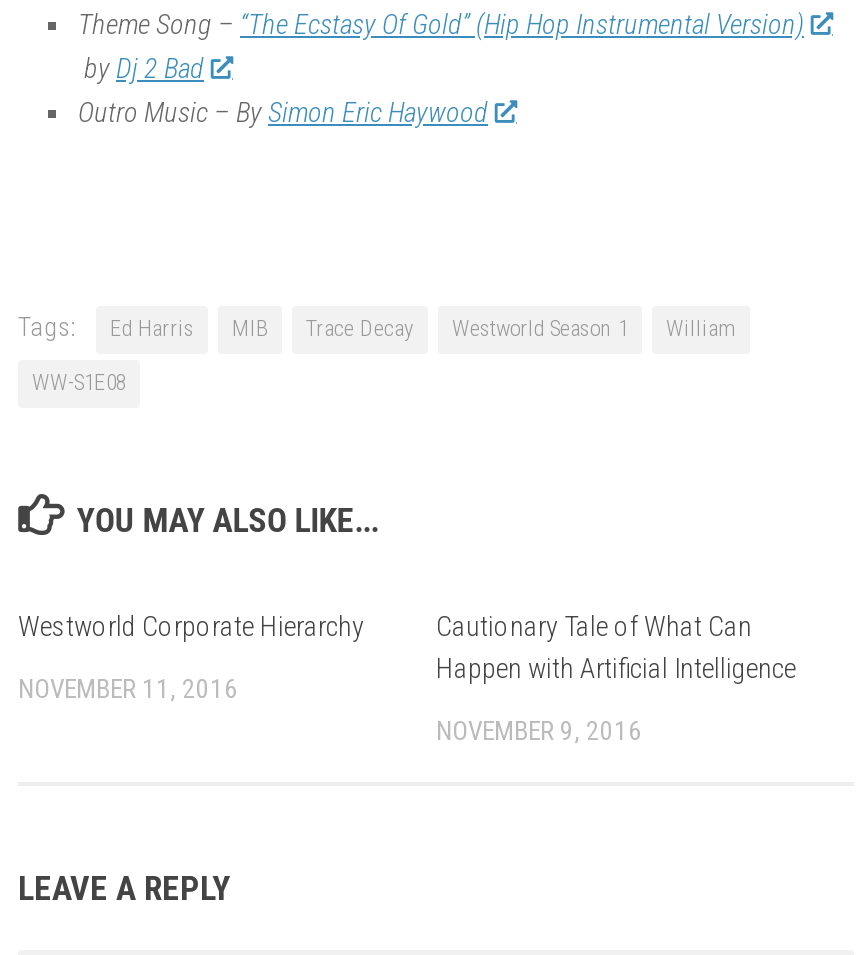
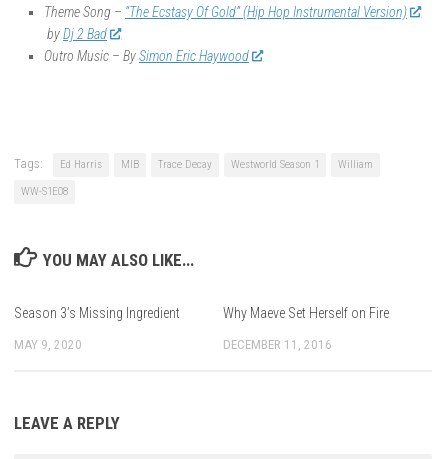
- Westworld Corporate Hierarchy
+ Season 3’s Missing Ingredient

- Cautionary Tale of What Can
- Happen with Artificial Intelligence
+ Why Maeve Set Herself on Fire

- NOVEMBER 11, 2016
+ MAY 9, 2020

- NOVEMBER 9, 2016
+ DECEMBER 11, 2016
